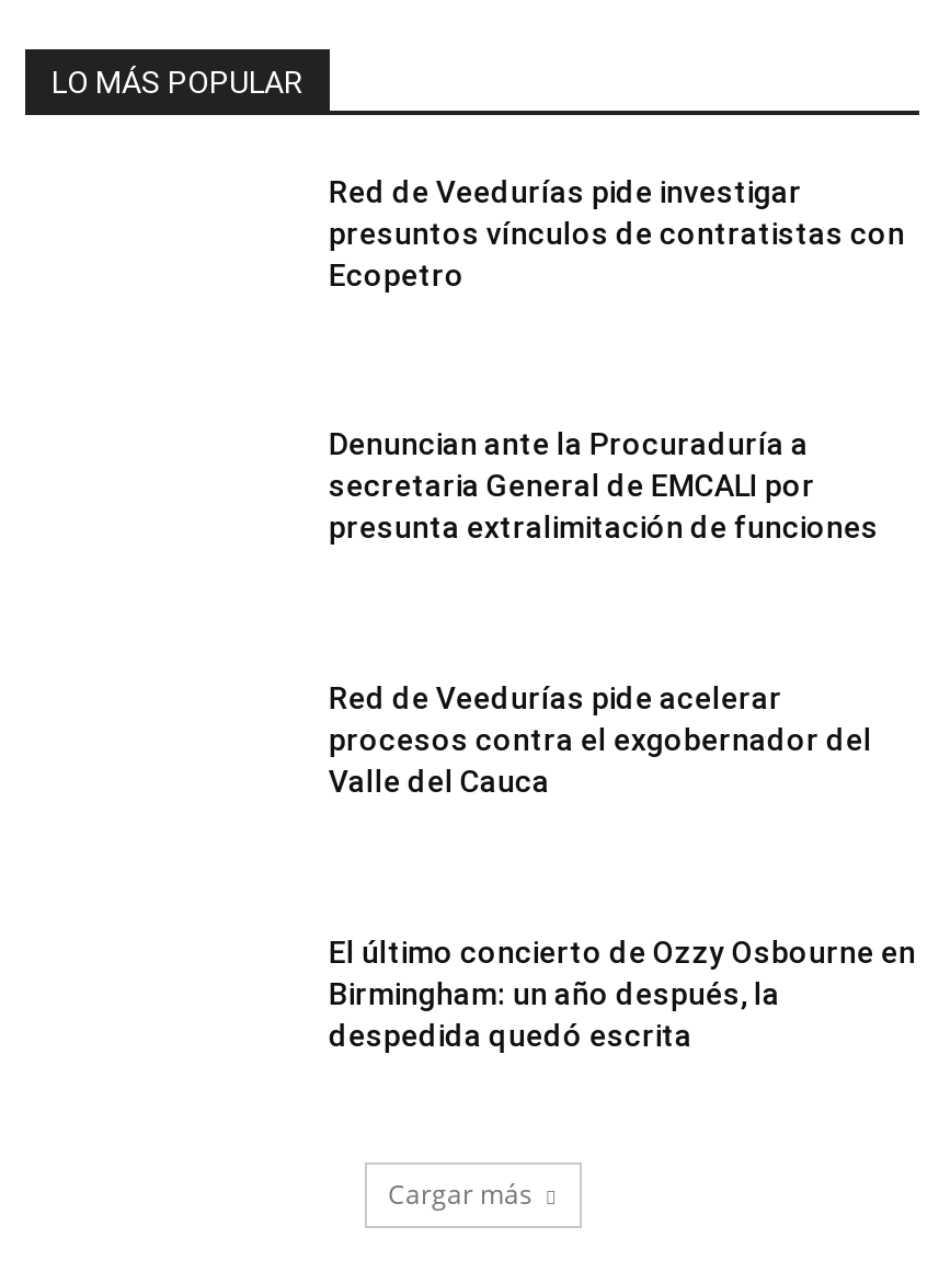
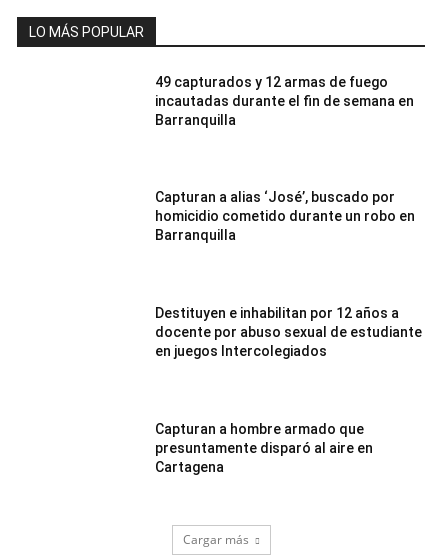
- Red de Veedurías pide investigar
- presuntos vínculos de contratistas con
- Ecopetro
+ 49 capturados y 12 armas de fuego
+ incautadas durante el fin de semana en
+ Barranquilla

- Denuncian ante la Procuraduría a
- secretaria General de EMCALI por
- presunta extralimitación de funciones
+ Capturan a alias ‘José’, buscado por
+ homicidio cometido durante un robo en
+ Barranquilla

- Red de Veedurías pide acelerar
- procesos contra el exgobernador del
- Valle del Cauca
+ Destituyen e inhabilitan por 12 años a
+ docente por abuso sexual de estudiante
+ en juegos Intercolegiados

- El último concierto de Ozzy Osbourne en
- Birmingham: un año después, la
- despedida quedó escrita
+ Capturan a hombre armado que
+ presuntamente disparó al aire en
+ Cartagena
